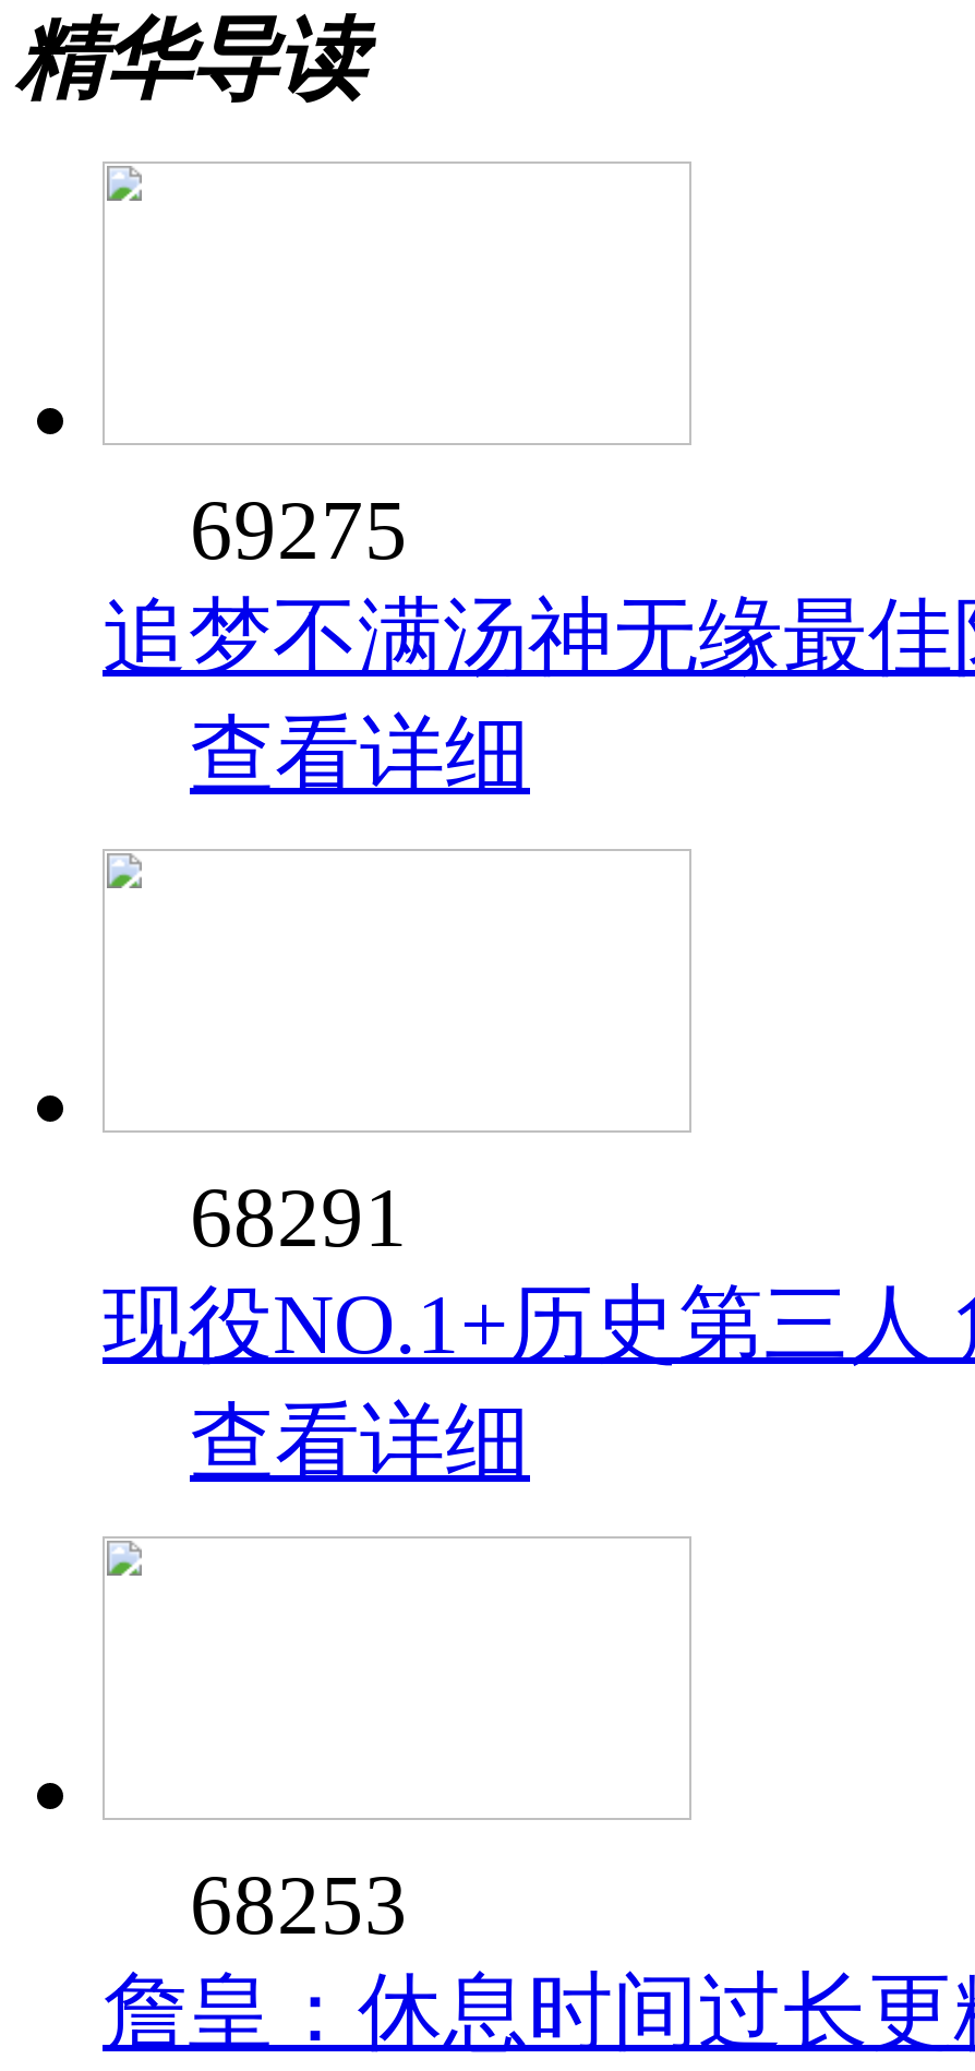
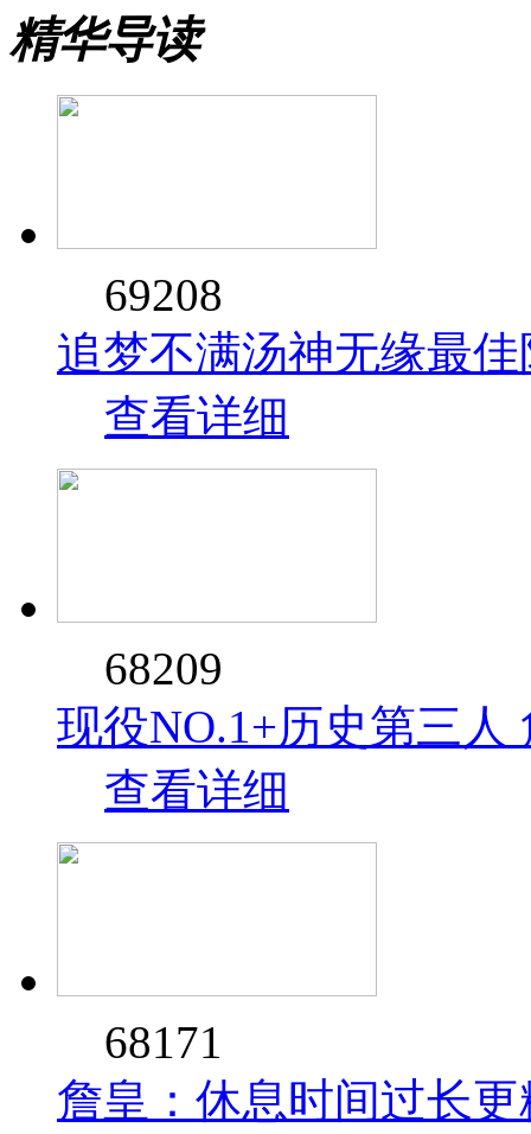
- 69275
+ 69208

- 68291
+ 68209

- 68253
+ 68171
